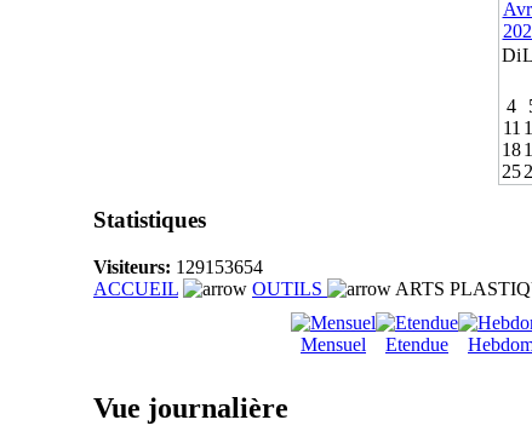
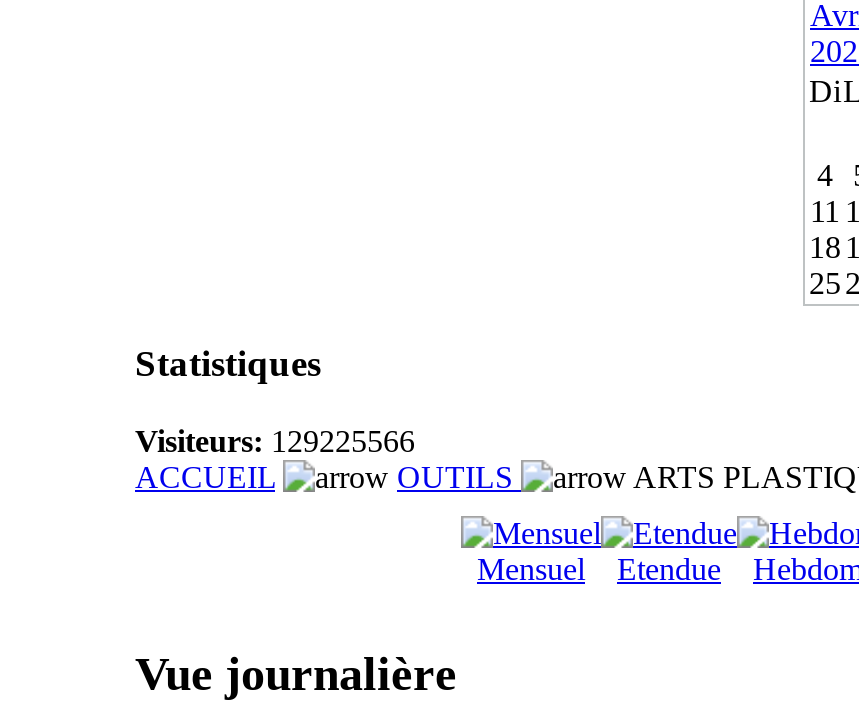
- Visiteurs: 129153654
+ Visiteurs: 129225566
